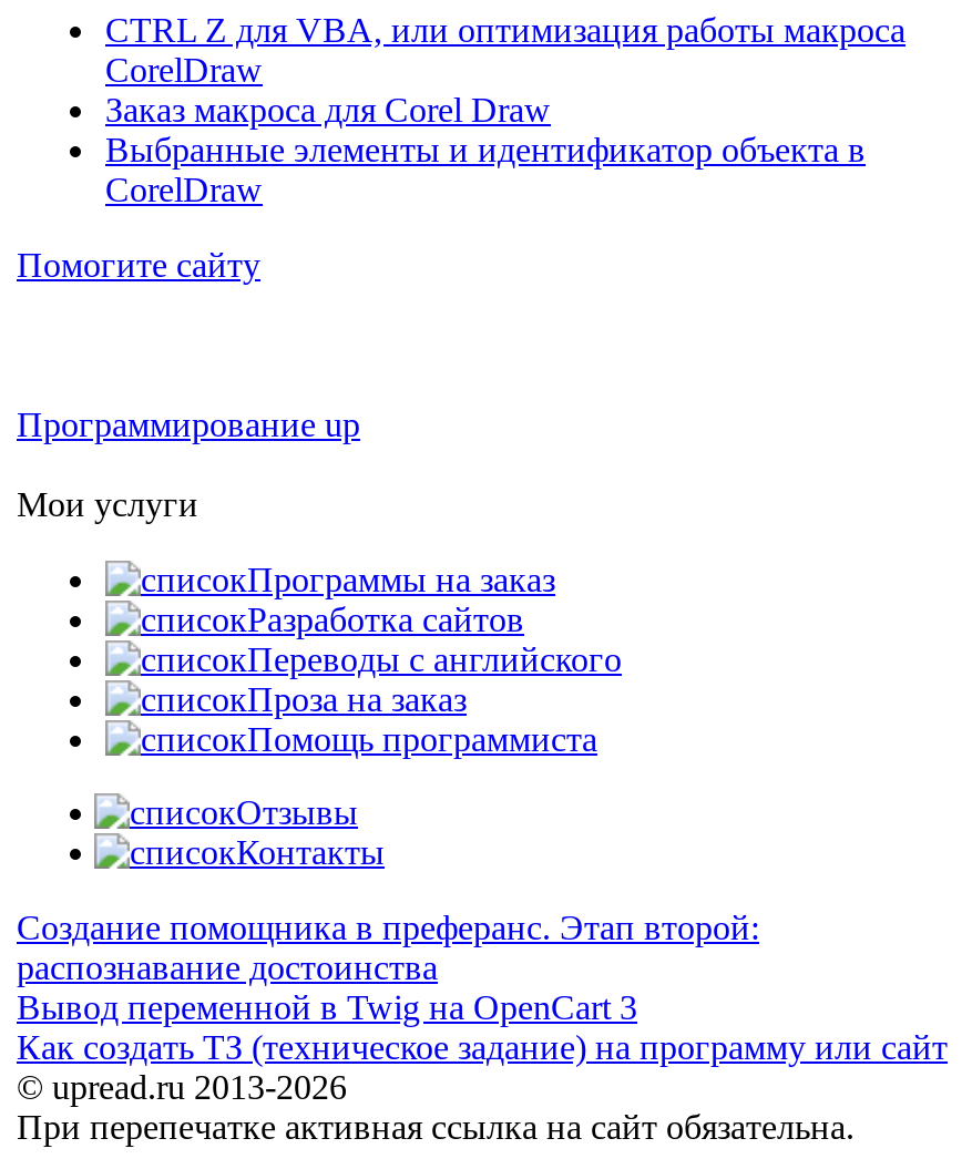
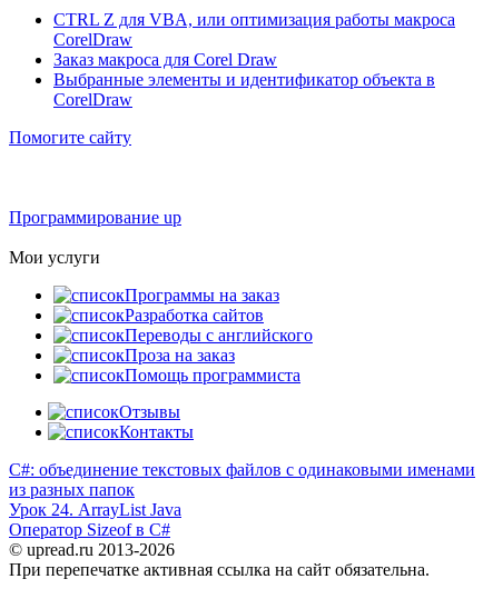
- Создание помощника в преферанс. Этап второй:
- распознавание достоинства
- Вывод переменной в Twig на OpenCart 3
- Как создать ТЗ (техническое задание) на программу или сайт
+ C#: объединение текстовых файлов с одинаковыми именами
+ из разных папок
+ Урок 24. ArrayList Java
+ Оператор Sizeof в C#
